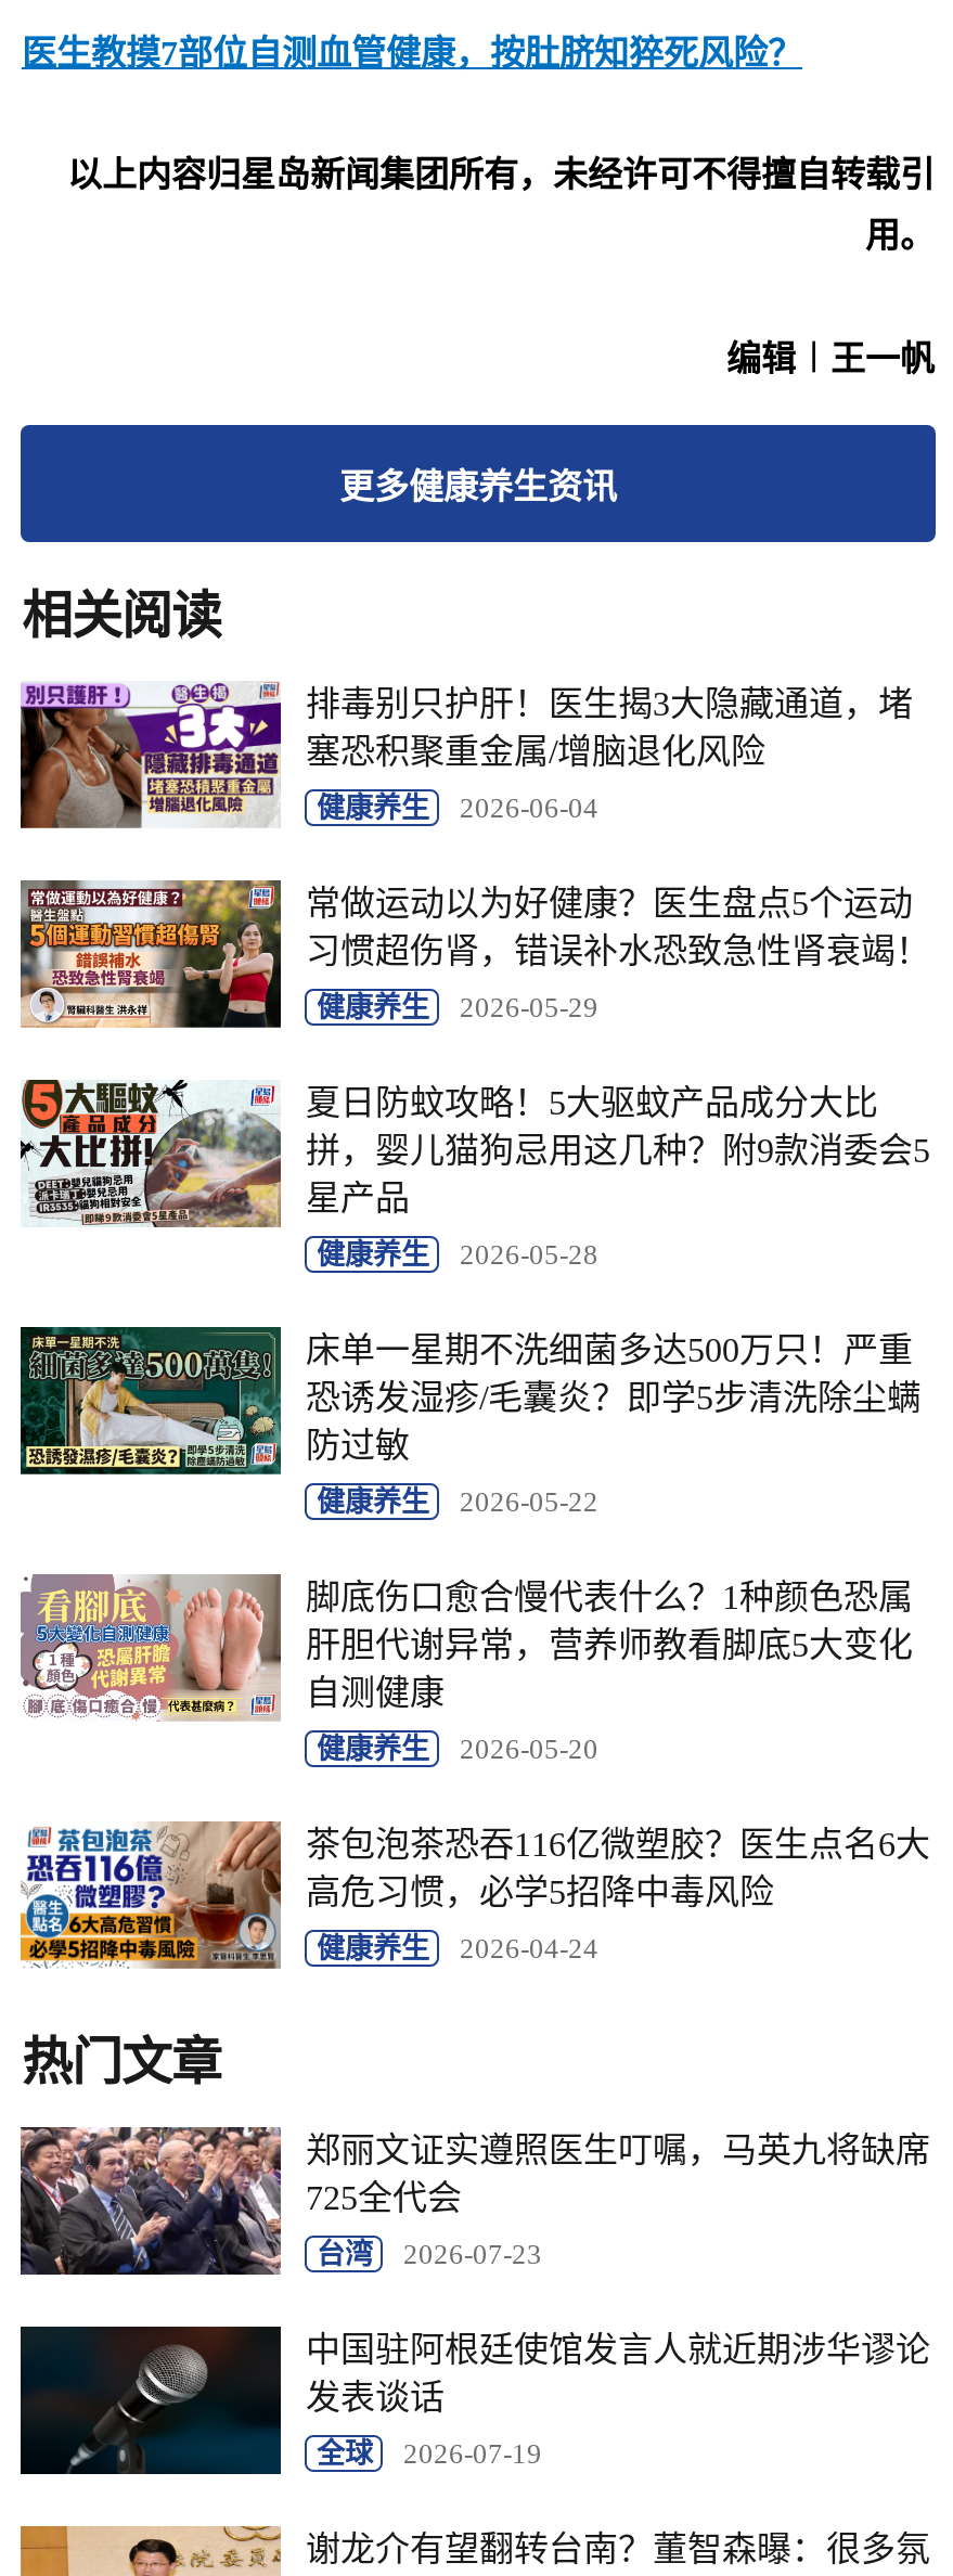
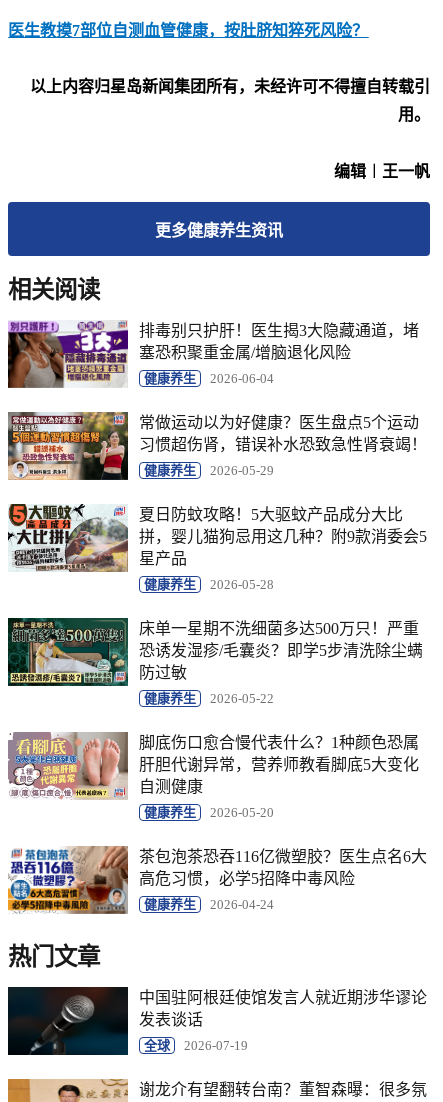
- [image]
- 郑丽文证实遵照医生叮嘱，马英九将缺席
- 725全代会
- 台湾
- 2026-07-23
